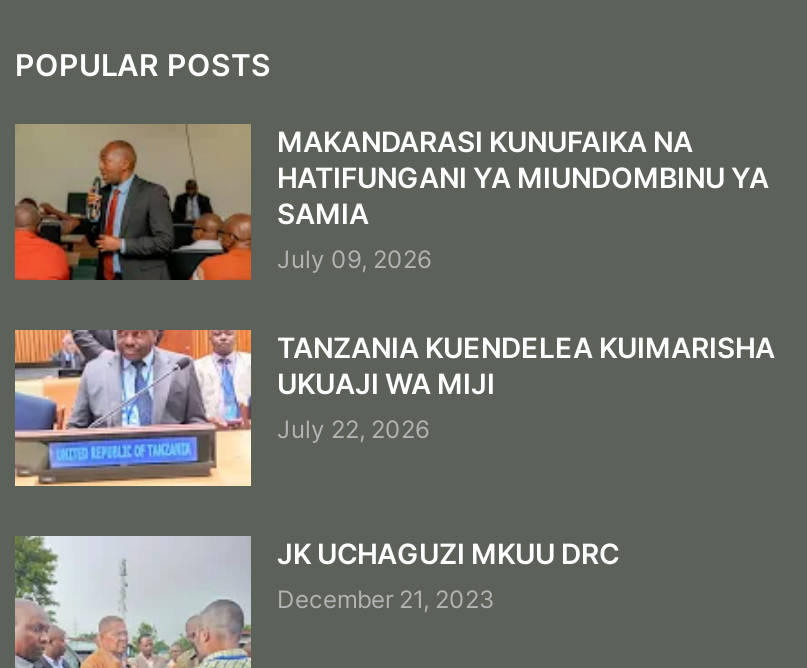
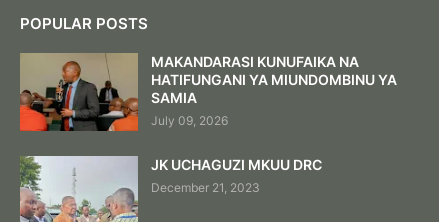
- [image]
- TANZANIA KUENDELEA KUIMARISHA
- UKUAJI WA MIJI
- July 22, 2026
